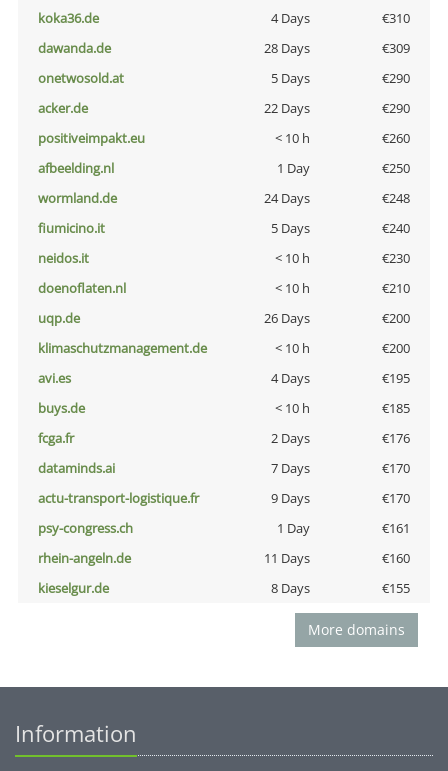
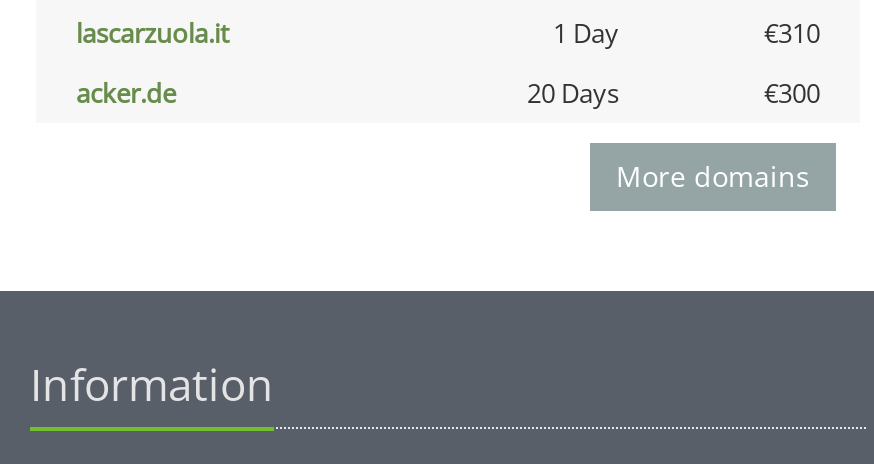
- koka36.de
- 4 Days
+ lascarzuola.it
+ 1 Day

- dawanda.de
- 28 Days
- €309
- onetwosold.at
- 5 Days
- €290

- 22 Days
- €290
- positiveimpakt.eu
- < 10 h
- €260
- afbeelding.nl
- 1 Day
- €250
- wormland.de
- 24 Days
- €248
- fiumicino.it
- 5 Days
- €240
- neidos.it
- < 10 h
- €230
- doenoflaten.nl
- < 10 h
- €210
- uqp.de
- 26 Days
- €200
- klimaschutzmanagement.de
- < 10 h
- €200
- avi.es
- 4 Days
- €195
- buys.de
- < 10 h
- €185
- fcga.fr
- 2 Days
- €176
- dataminds.ai
- 7 Days
- €170
- actu-transport-logistique.fr
- 9 Days
- €170
- psy-congress.ch
- 1 Day
- €161
- rhein-angeln.de
- 11 Days
- €160
- kieselgur.de
- 8 Days
- €155
+ 20 Days
+ €300
